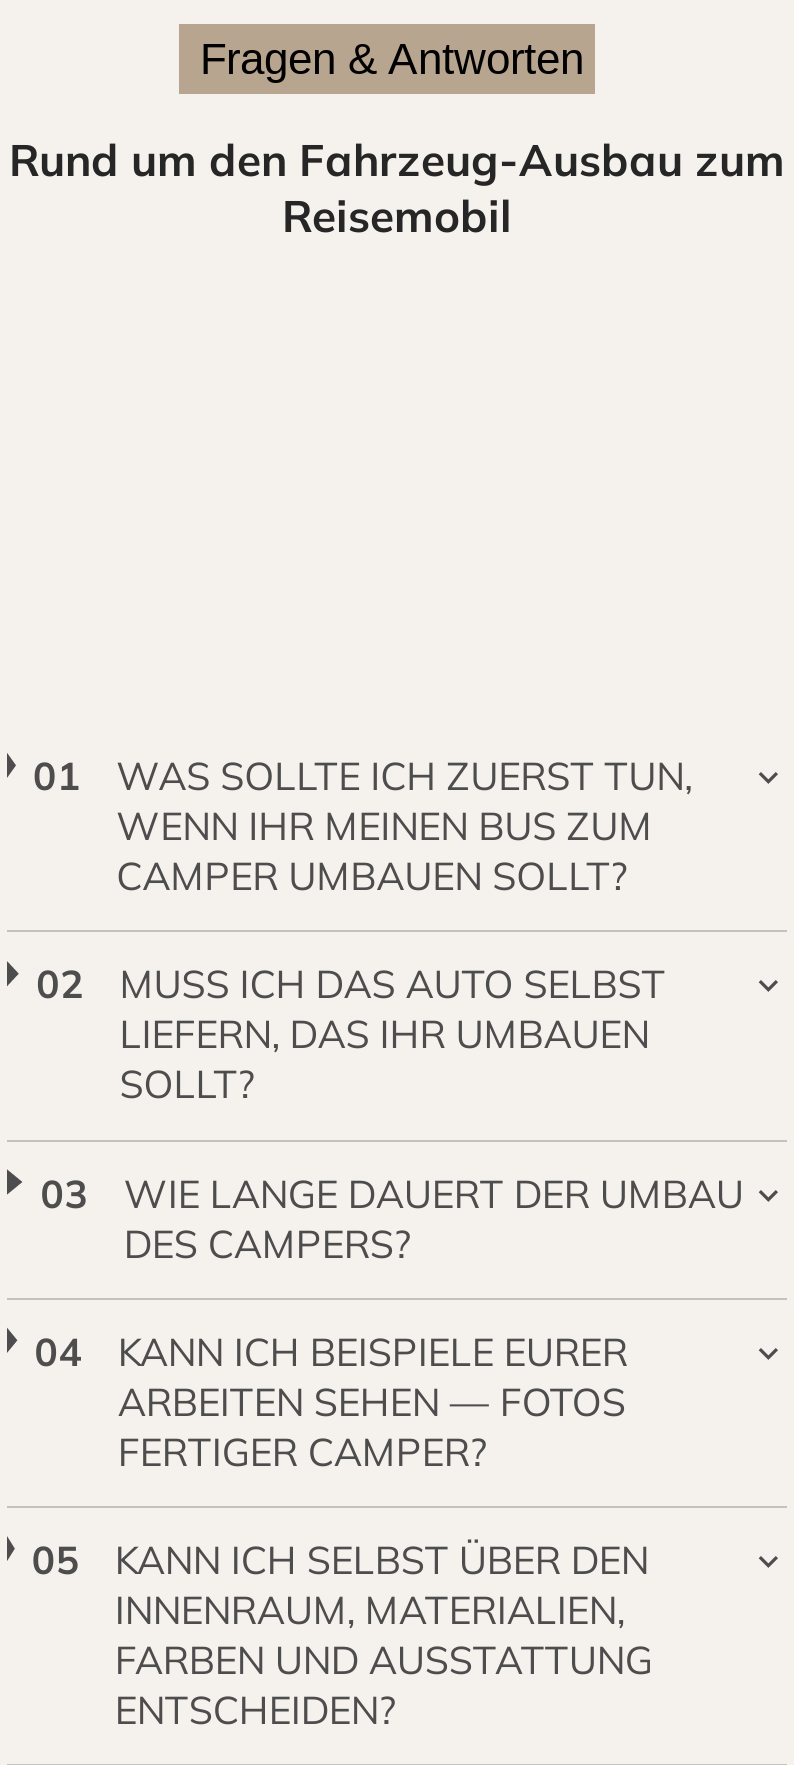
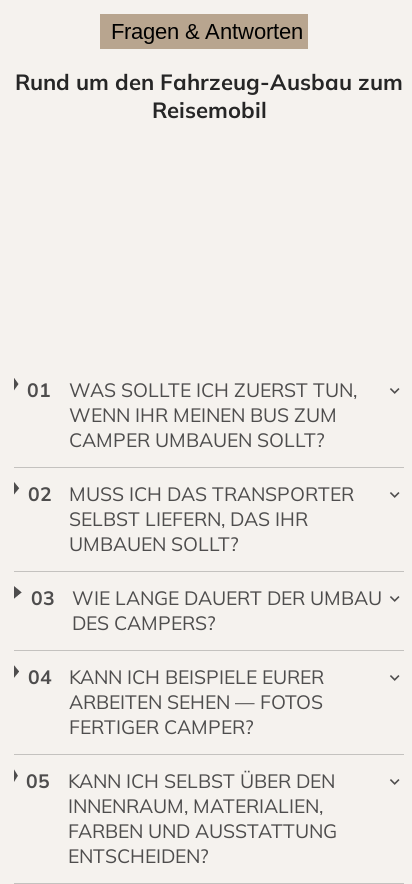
- MUSS ICH DAS AUTO SELBST
- LIEFERN, DAS IHR UMBAUEN
- SOLLT?
+ MUSS ICH DAS TRANSPORTER
+ SELBST LIEFERN, DAS IHR
+ UMBAUEN SOLLT?
